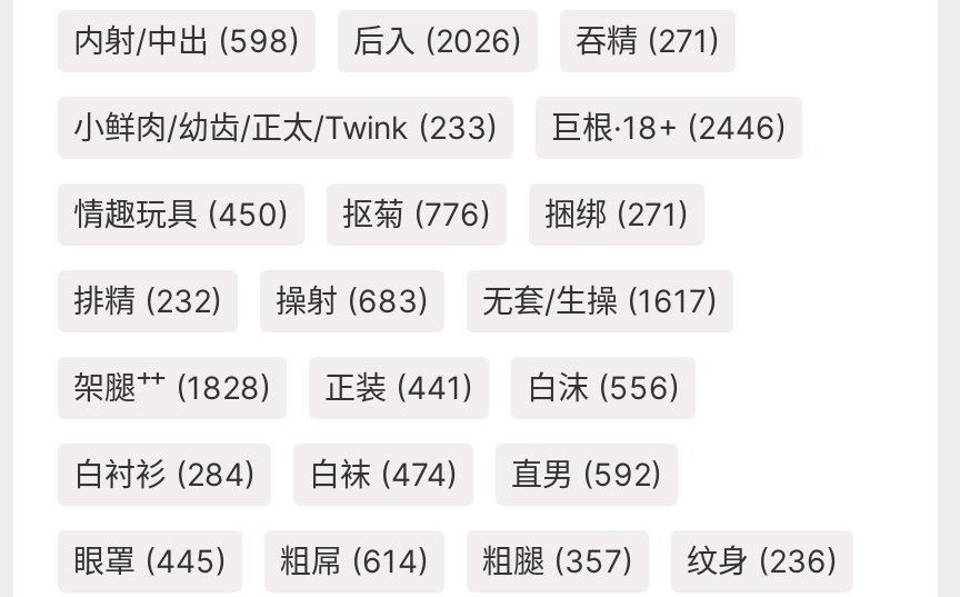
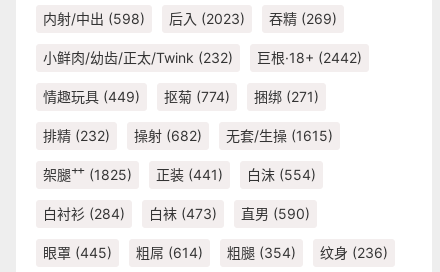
- 后入(2026)
+ 后入(2023)

- 吞精(271)
+ 吞精(269)

- 小鲜肉/幼齿/正太/Twink (233)
+ 小鲜肉/幼齿/正太/Twink (232)

- 巨根·18+ (2446)
+ 巨根·18+ (2442)

- 情趣玩具(450)
+ 情趣玩具(449)

- 抠菊(776)
+ 抠菊(774)

- 操射(683)
+ 操射(682)

- 无套/生操(1617)
+ 无套/生操(1615)

- 架腿艹(1828)
+ 架腿艹(1825)

- 白沫(556)
+ 白沫(554)

- 白袜(474)
+ 白袜(473)

- 直男(592)
+ 直男(590)

- 眼罩(445) 粗屌(614) 粗腿(357) 纹身(236)
+ 眼罩(445) 粗屌(614) 粗腿(354) 纹身(236)
